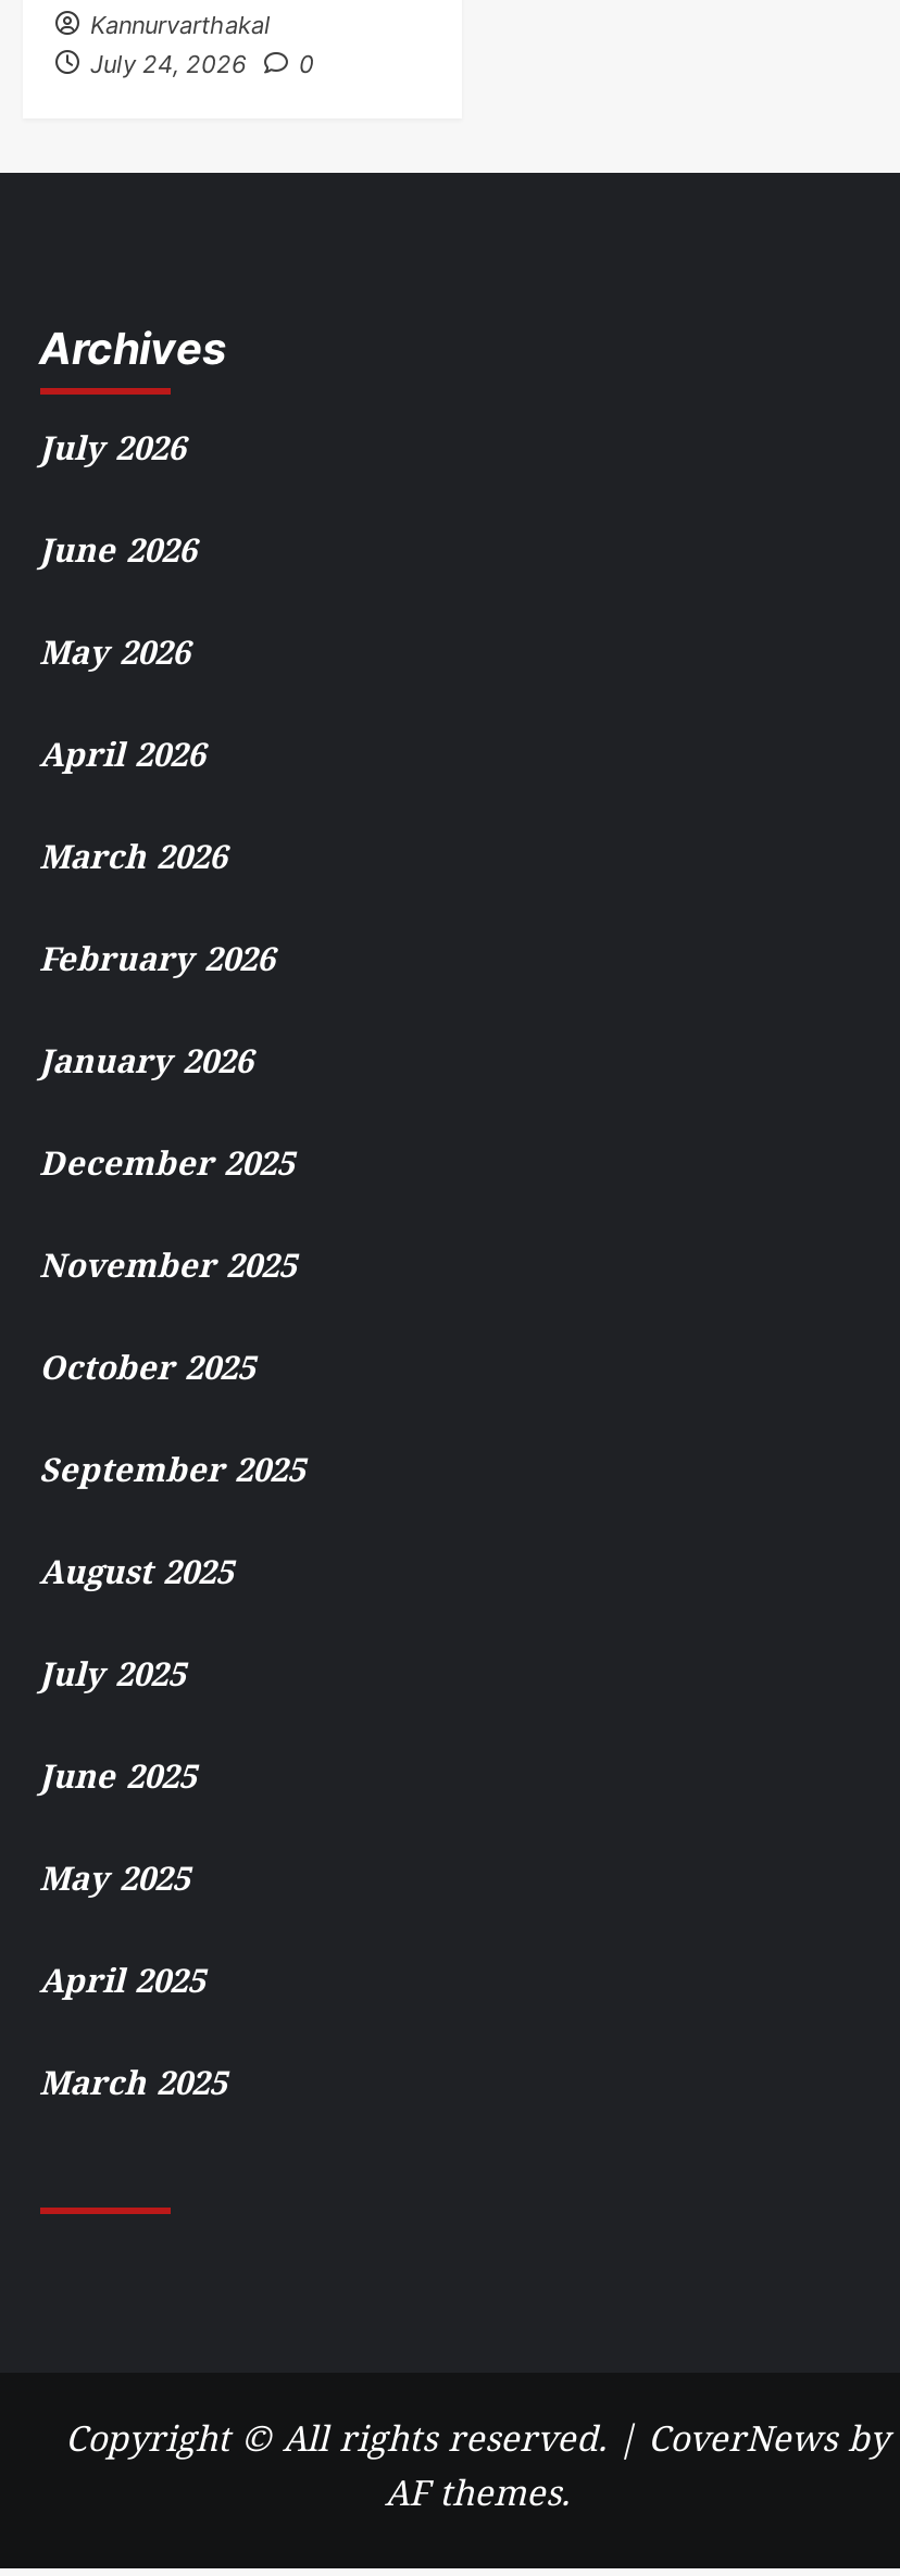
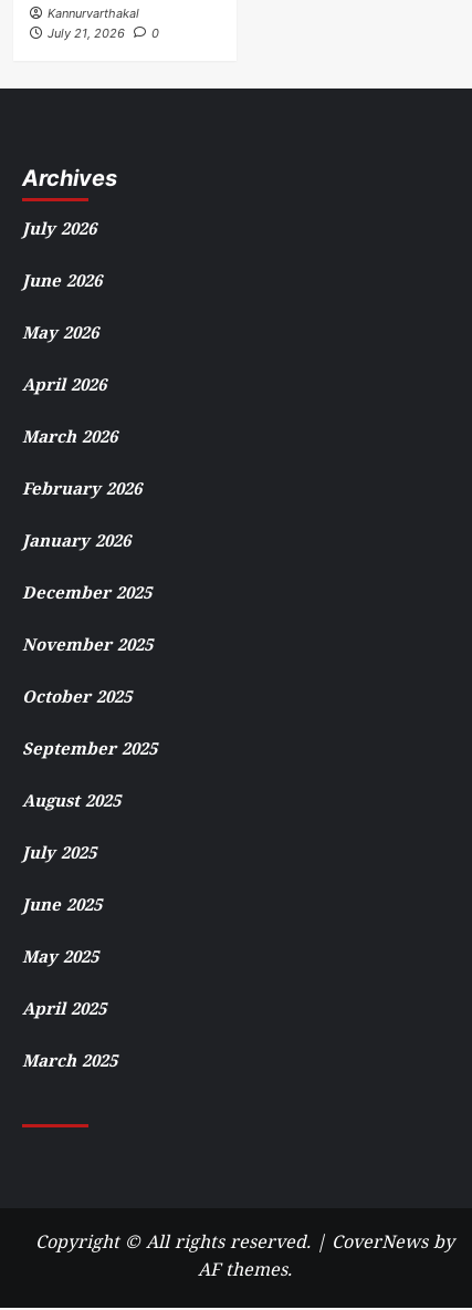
- July 24, 2026 0
+ July 21, 2026 0
